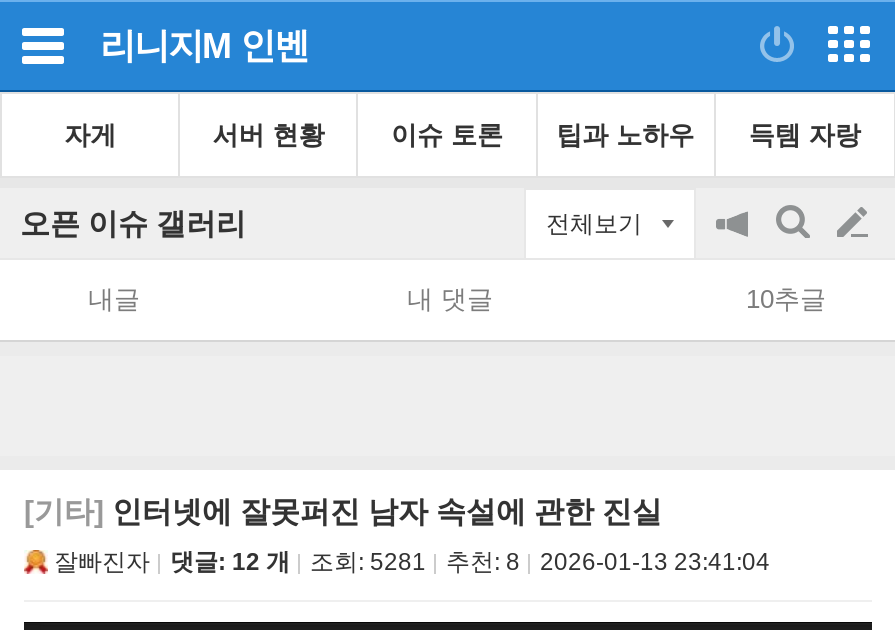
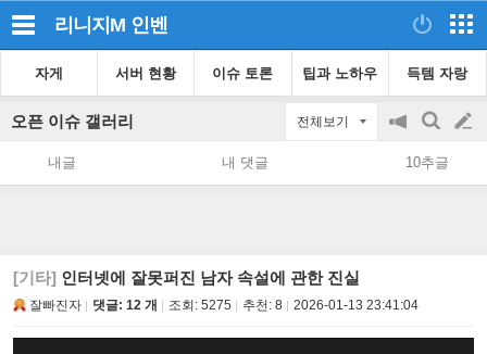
- 잘빠진자 댓글: 12 개 조회: 5281 추천: 8 2026-01-13 23:41:04
+ 잘빠진자 댓글: 12 개 조회: 5275 추천: 8 2026-01-13 23:41:04
